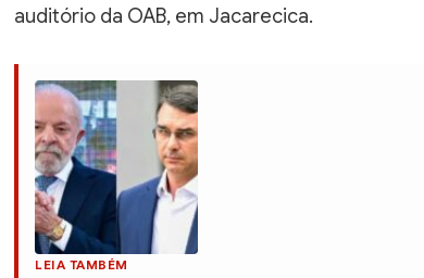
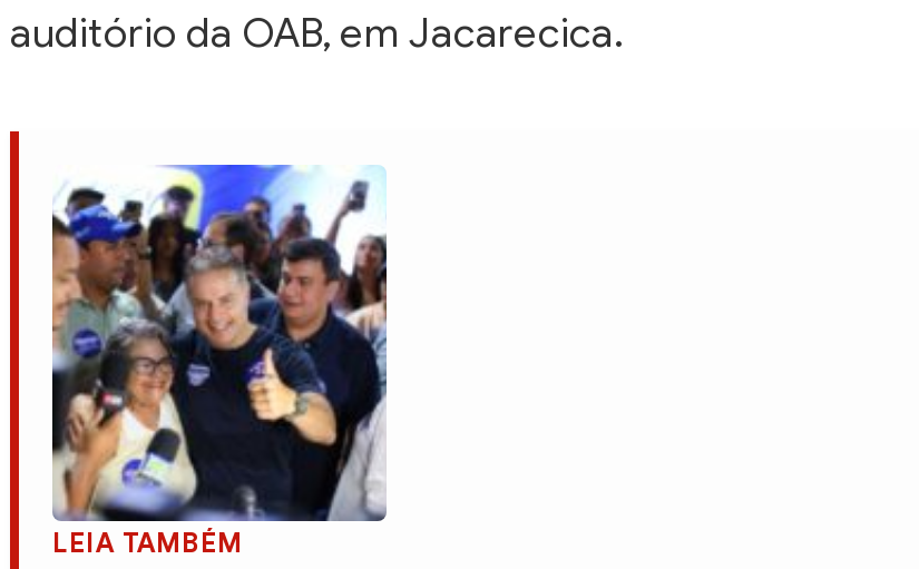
- [image]
+ [image]
